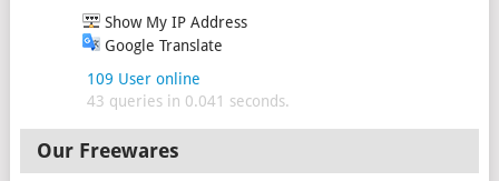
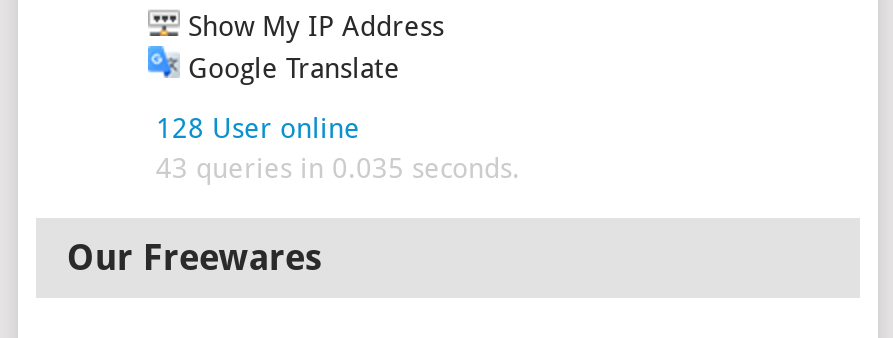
- 109 User online
+ 128 User online

- 43 queries in 0.041 seconds.
+ 43 queries in 0.035 seconds.
